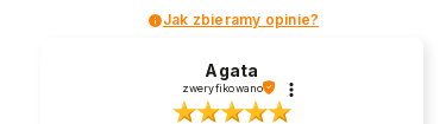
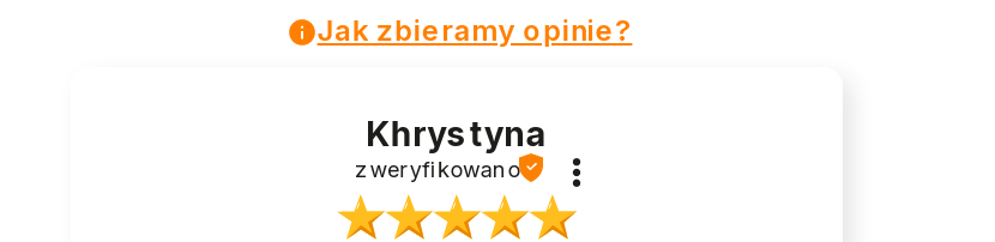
- Agata
+ Khrystyna
